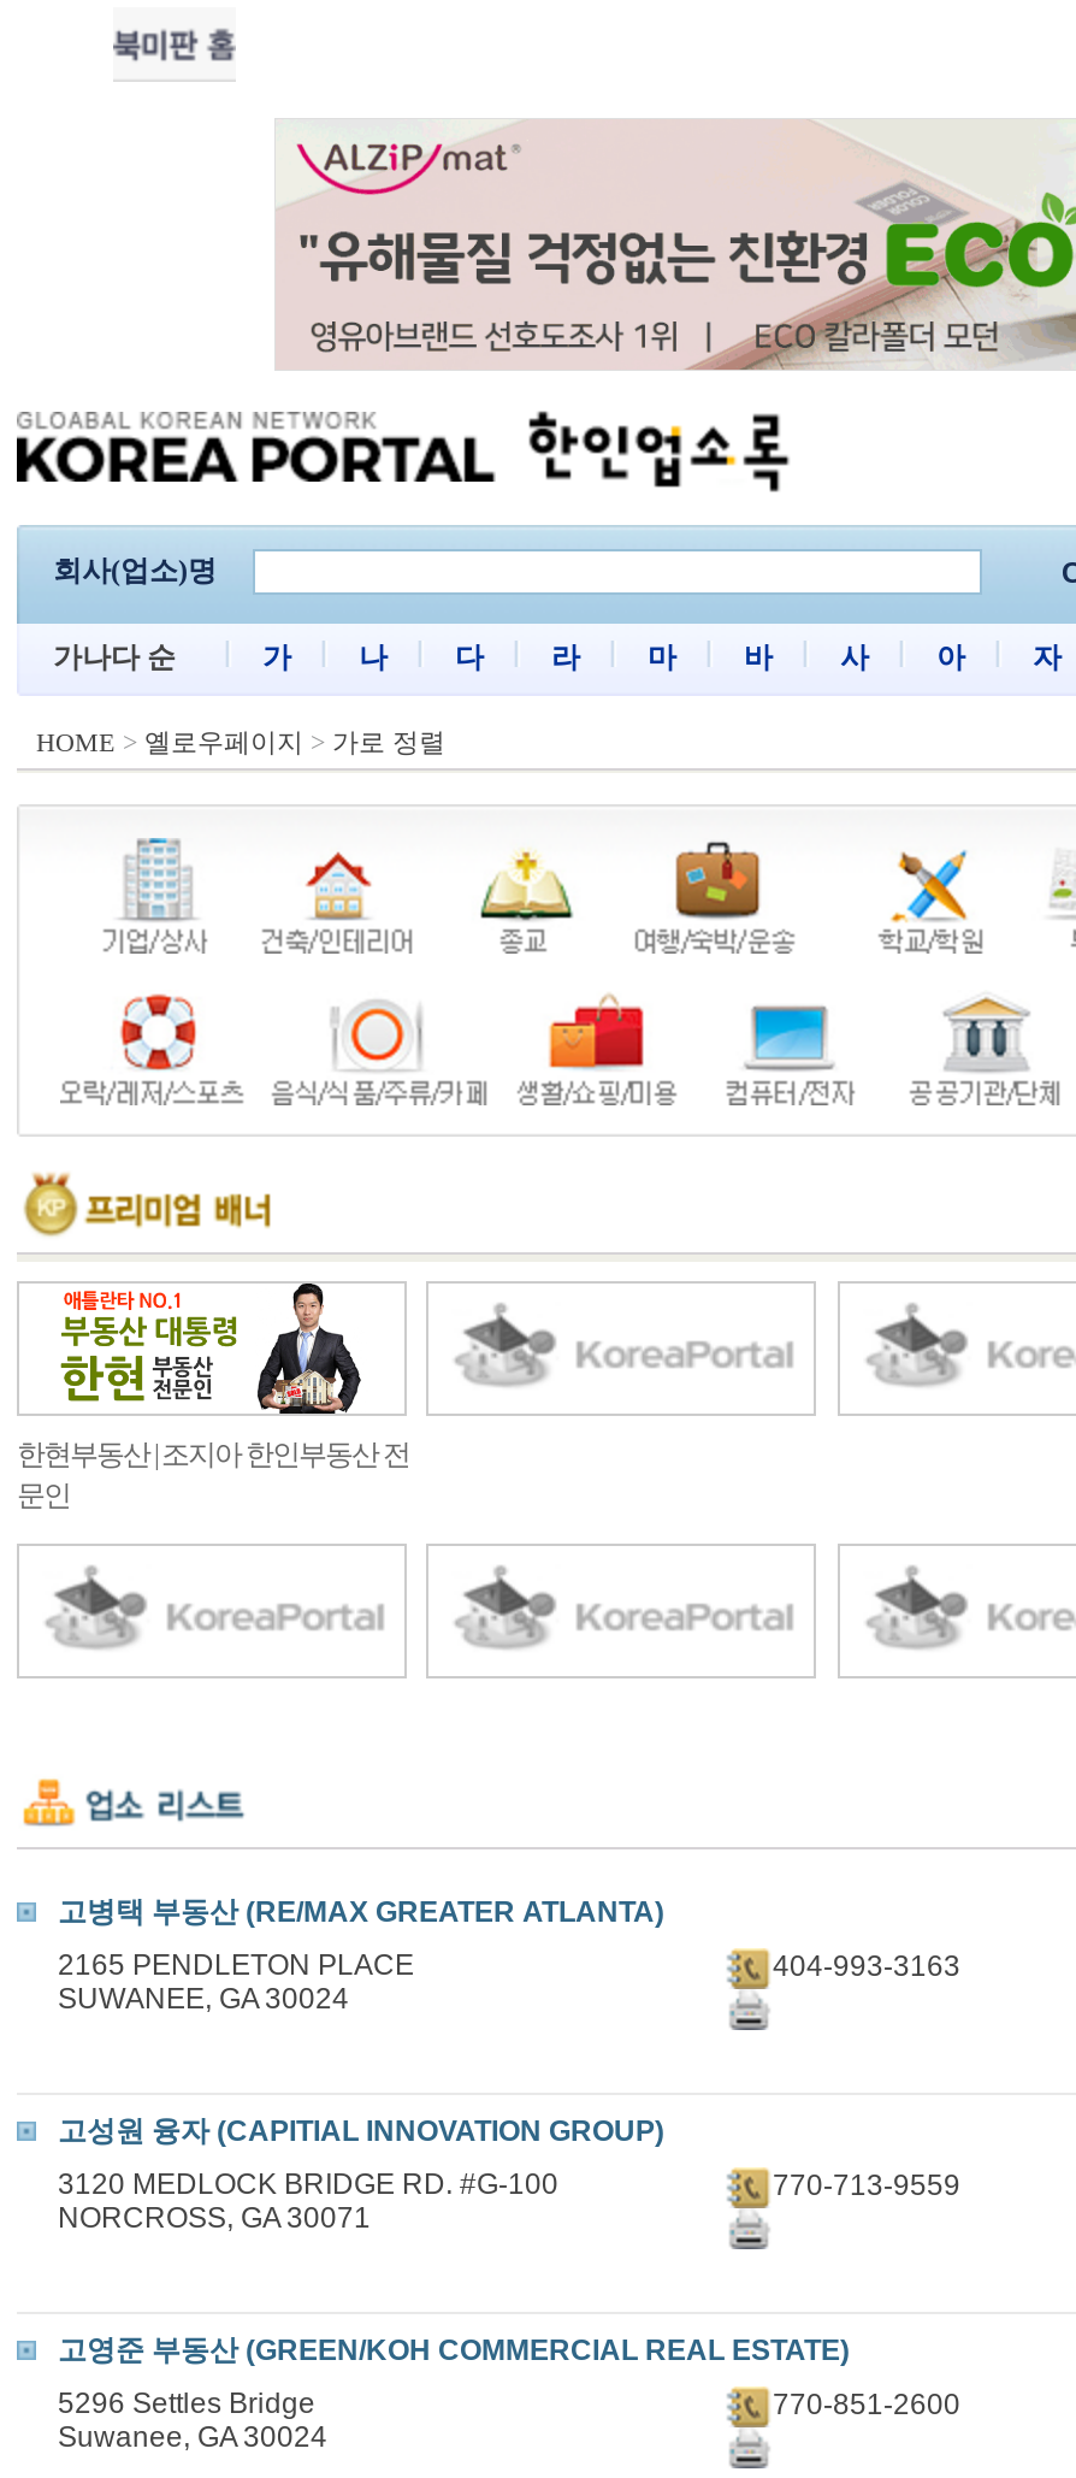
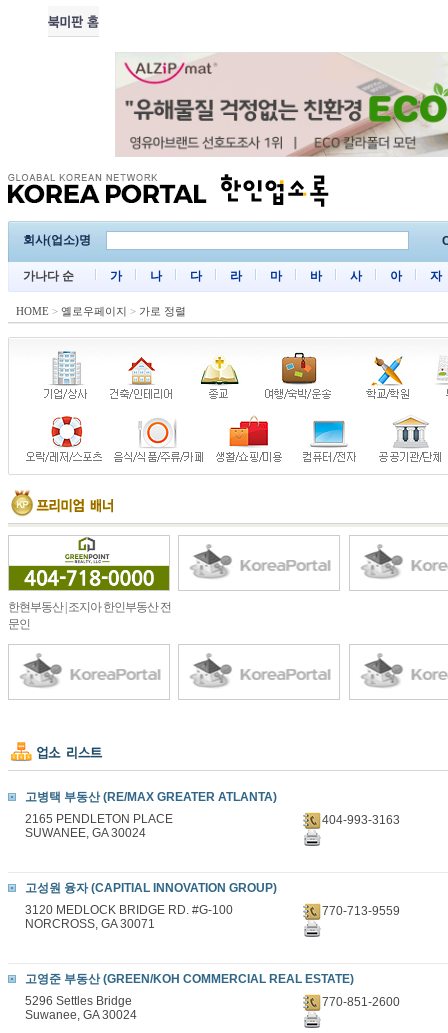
- [image]
+ [image]
